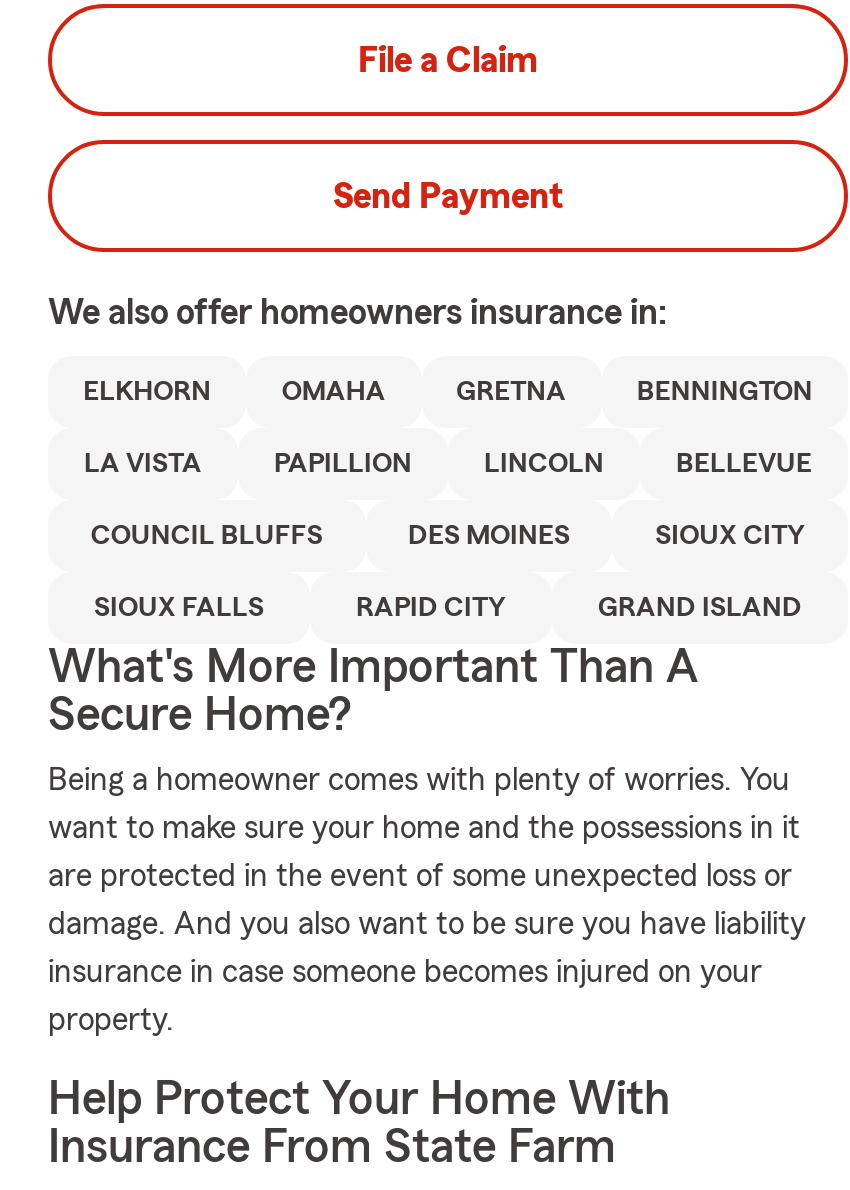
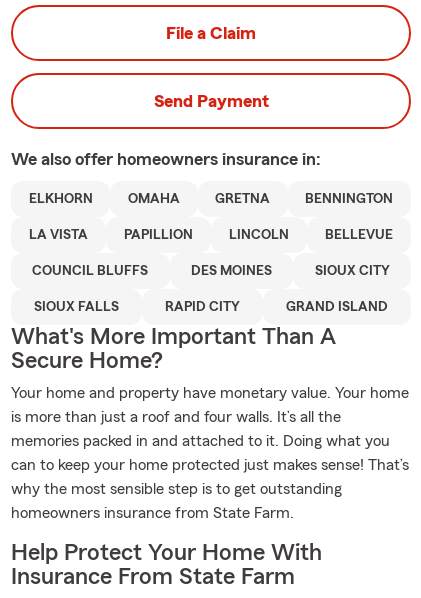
- Being a homeowner comes with plenty of worries. You
+ Your home and property have monetary value. Your home

- want to make sure your home and the possessions in it
+ is more than just a roof and four walls. It’s all the

- are protected in the event of some unexpected loss or
+ memories packed in and attached to it. Doing what you

- damage. And you also want to be sure you have liability
+ can to keep your home protected just makes sense! That’s

- insurance in case someone becomes injured on your
+ why the most sensible step is to get outstanding

- property.
+ homeowners insurance from State Farm.
